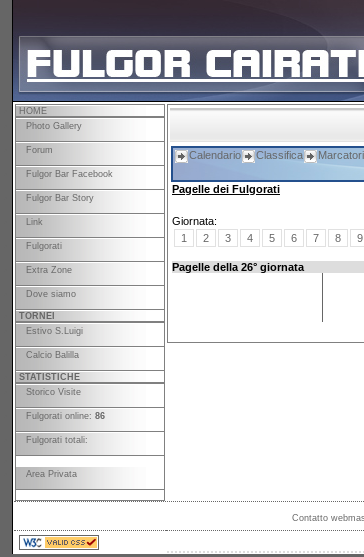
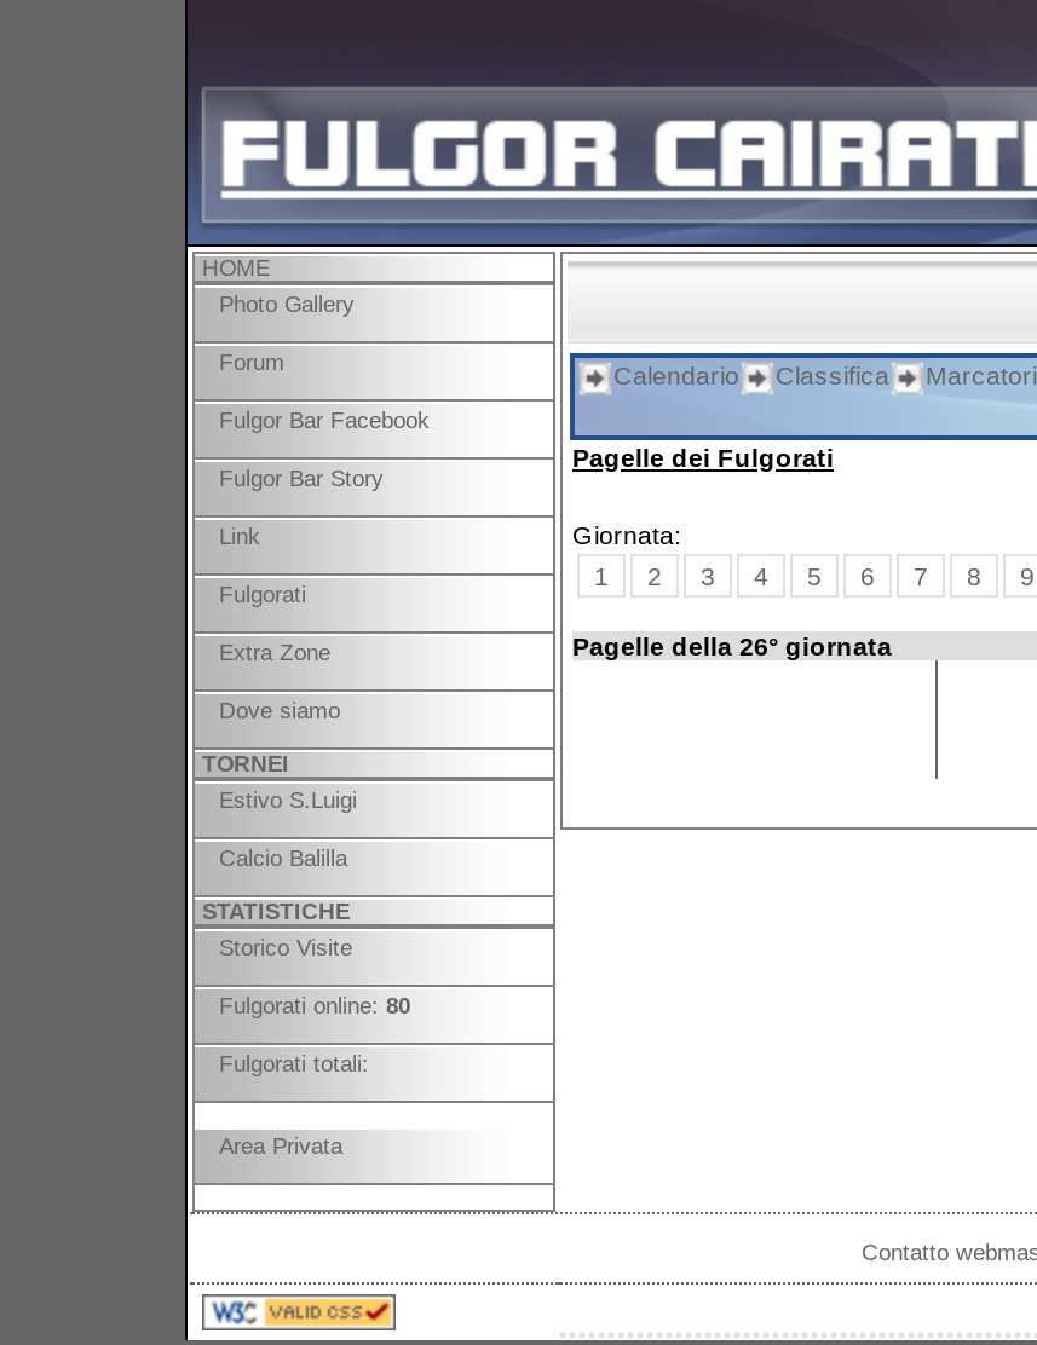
- Fulgorati online: 86
+ Fulgorati online: 80
